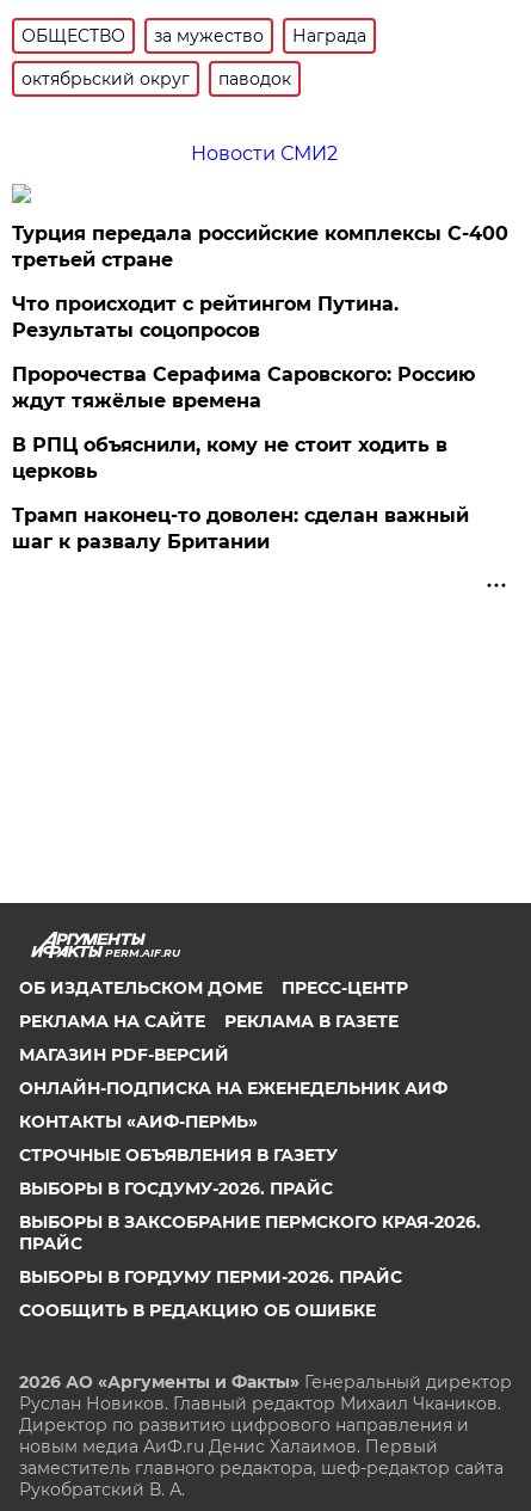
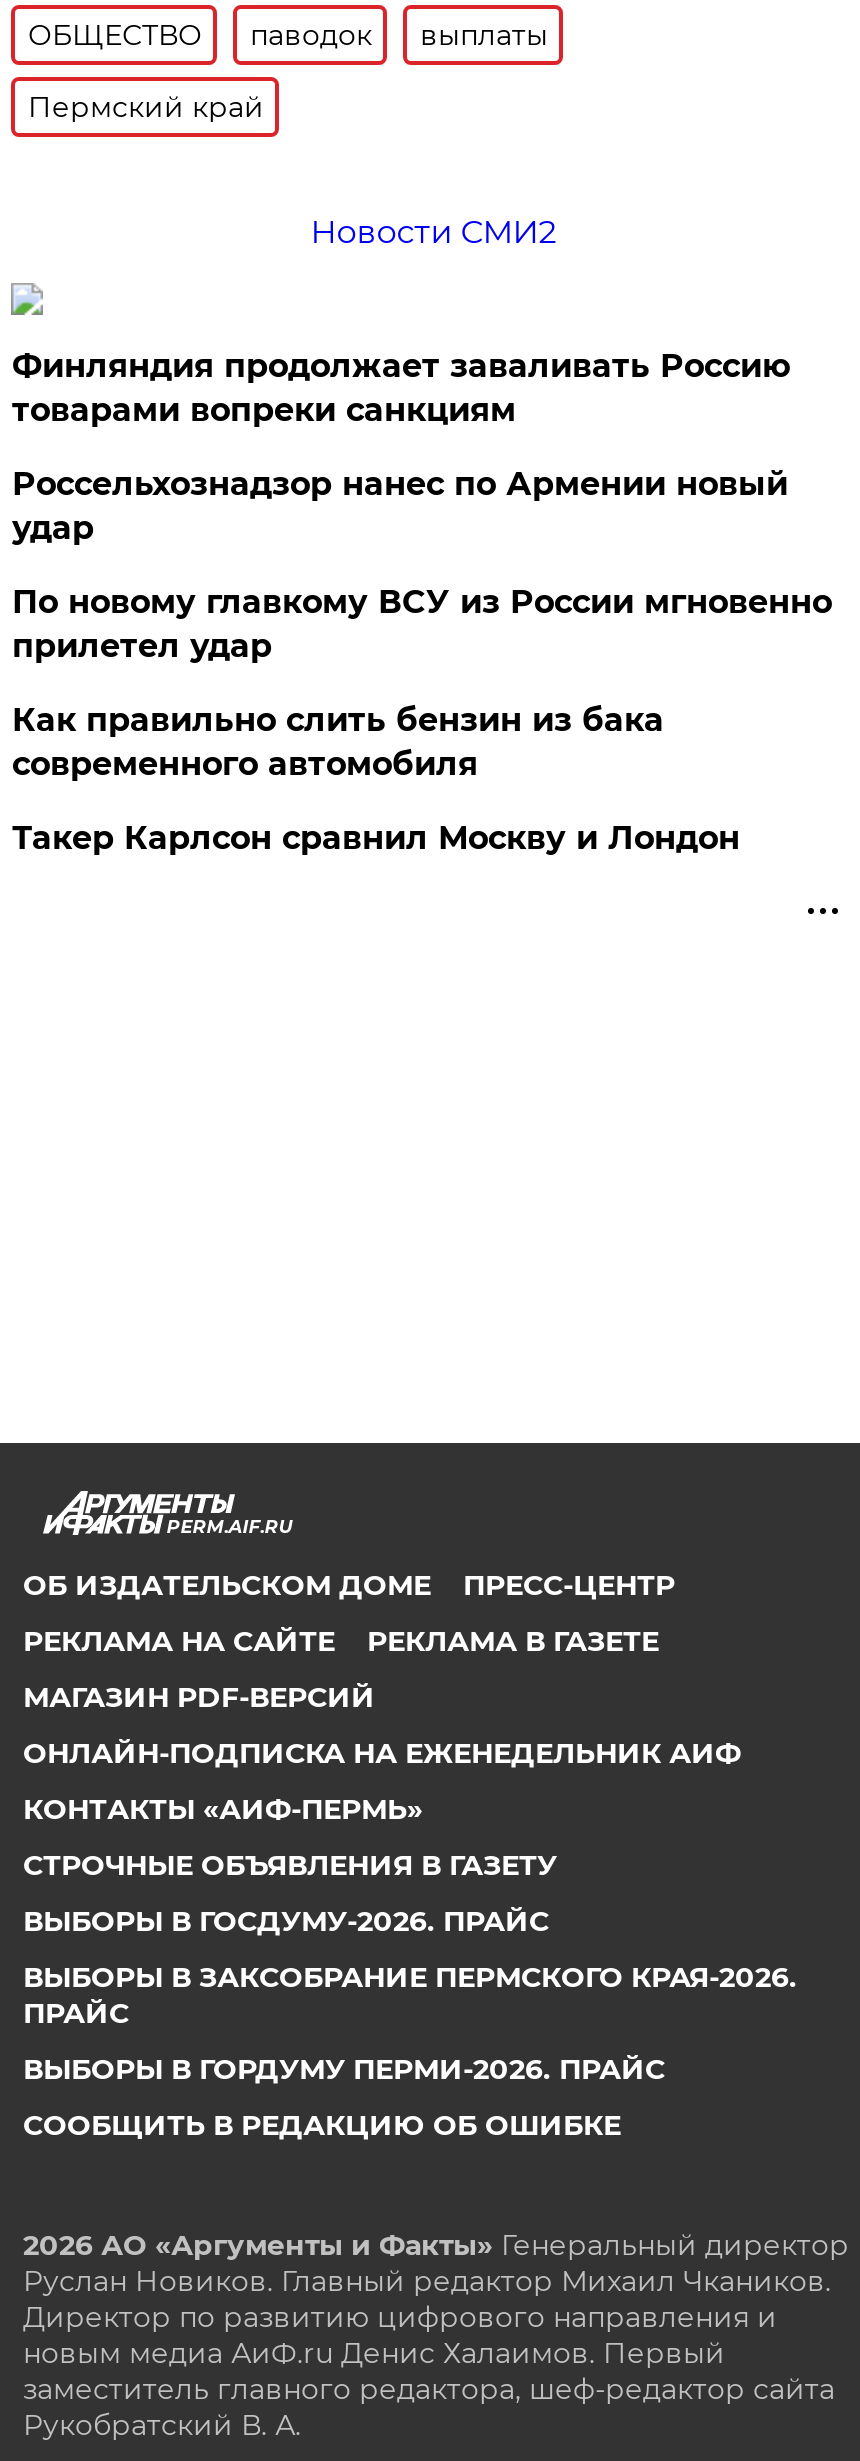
- за мужество
- Награда
- октябрьский округ

+ выплаты
+ Пермский край

- Турция передала российские комплексы С-400
- третьей стране
+ Финляндия продолжает заваливать Россию
+ товарами вопреки санкциям

- Что происходит с рейтингом Путина.
- Результаты соцопросов
+ Россельхознадзор нанес по Армении новый
+ удар

- Пророчества Серафима Саровского: Россию
- ждут тяжёлые времена
+ По новому главкому ВСУ из России мгновенно
+ прилетел удар

- В РПЦ объяснили, кому не стоит ходить в
- церковь
+ Как правильно слить бензин из бака
+ современного автомобиля

- Трамп наконец-то доволен: сделан важный
- шаг к развалу Британии
+ Такер Карлсон сравнил Москву и Лондон
